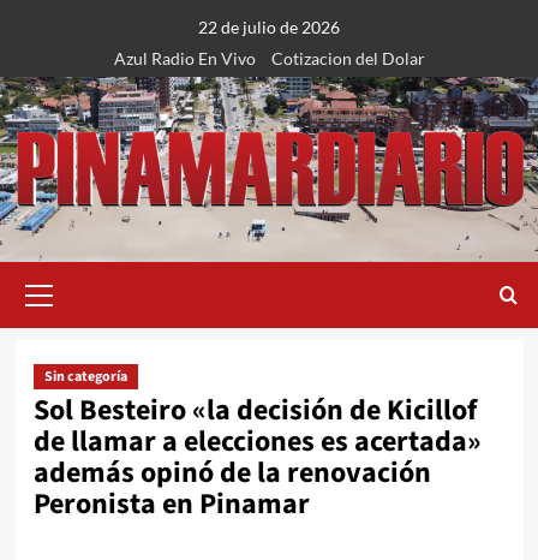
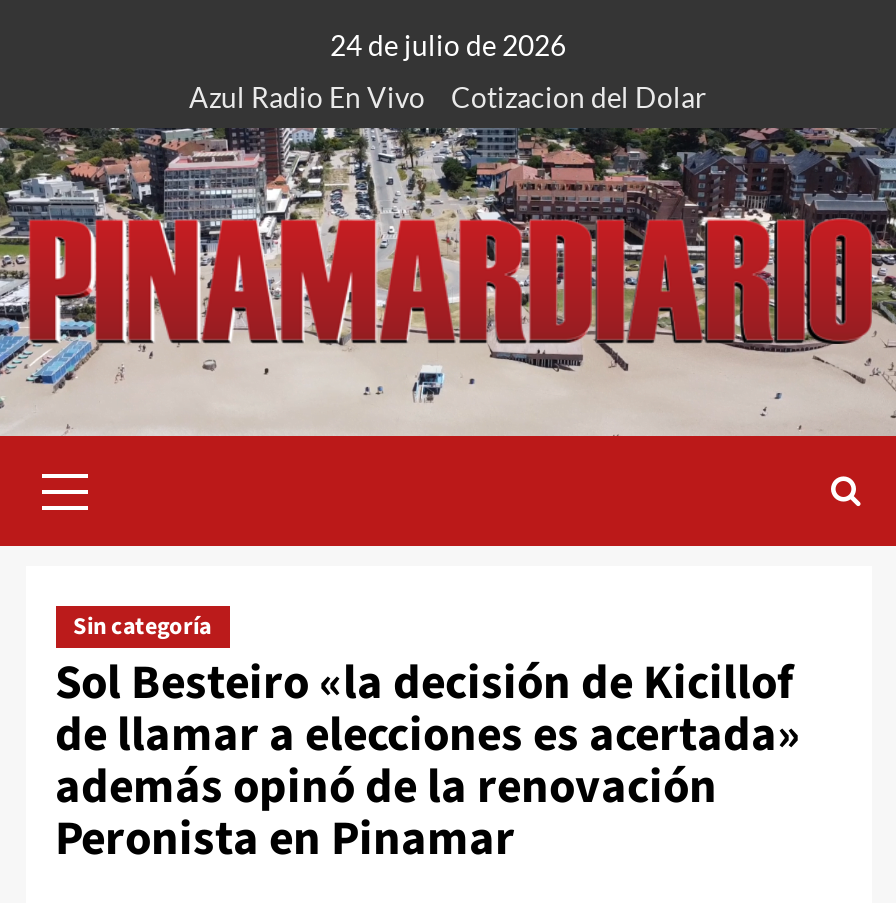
- 22 de julio de 2026
+ 24 de julio de 2026
